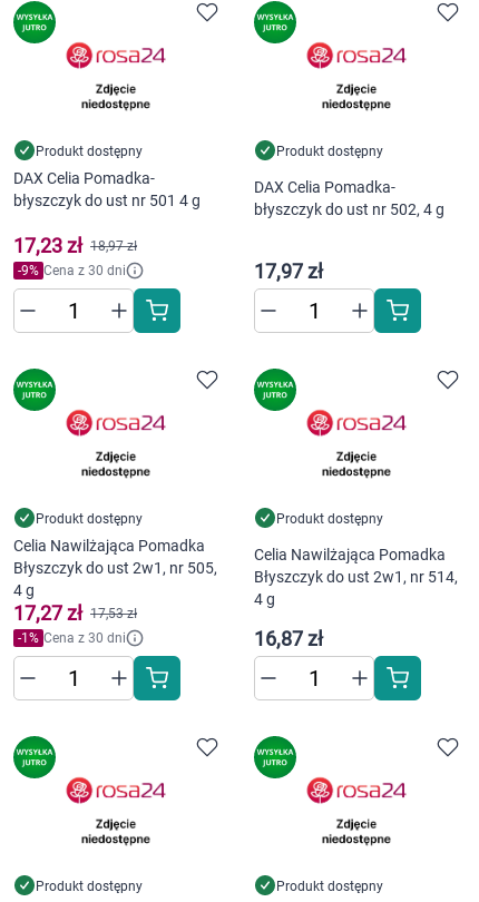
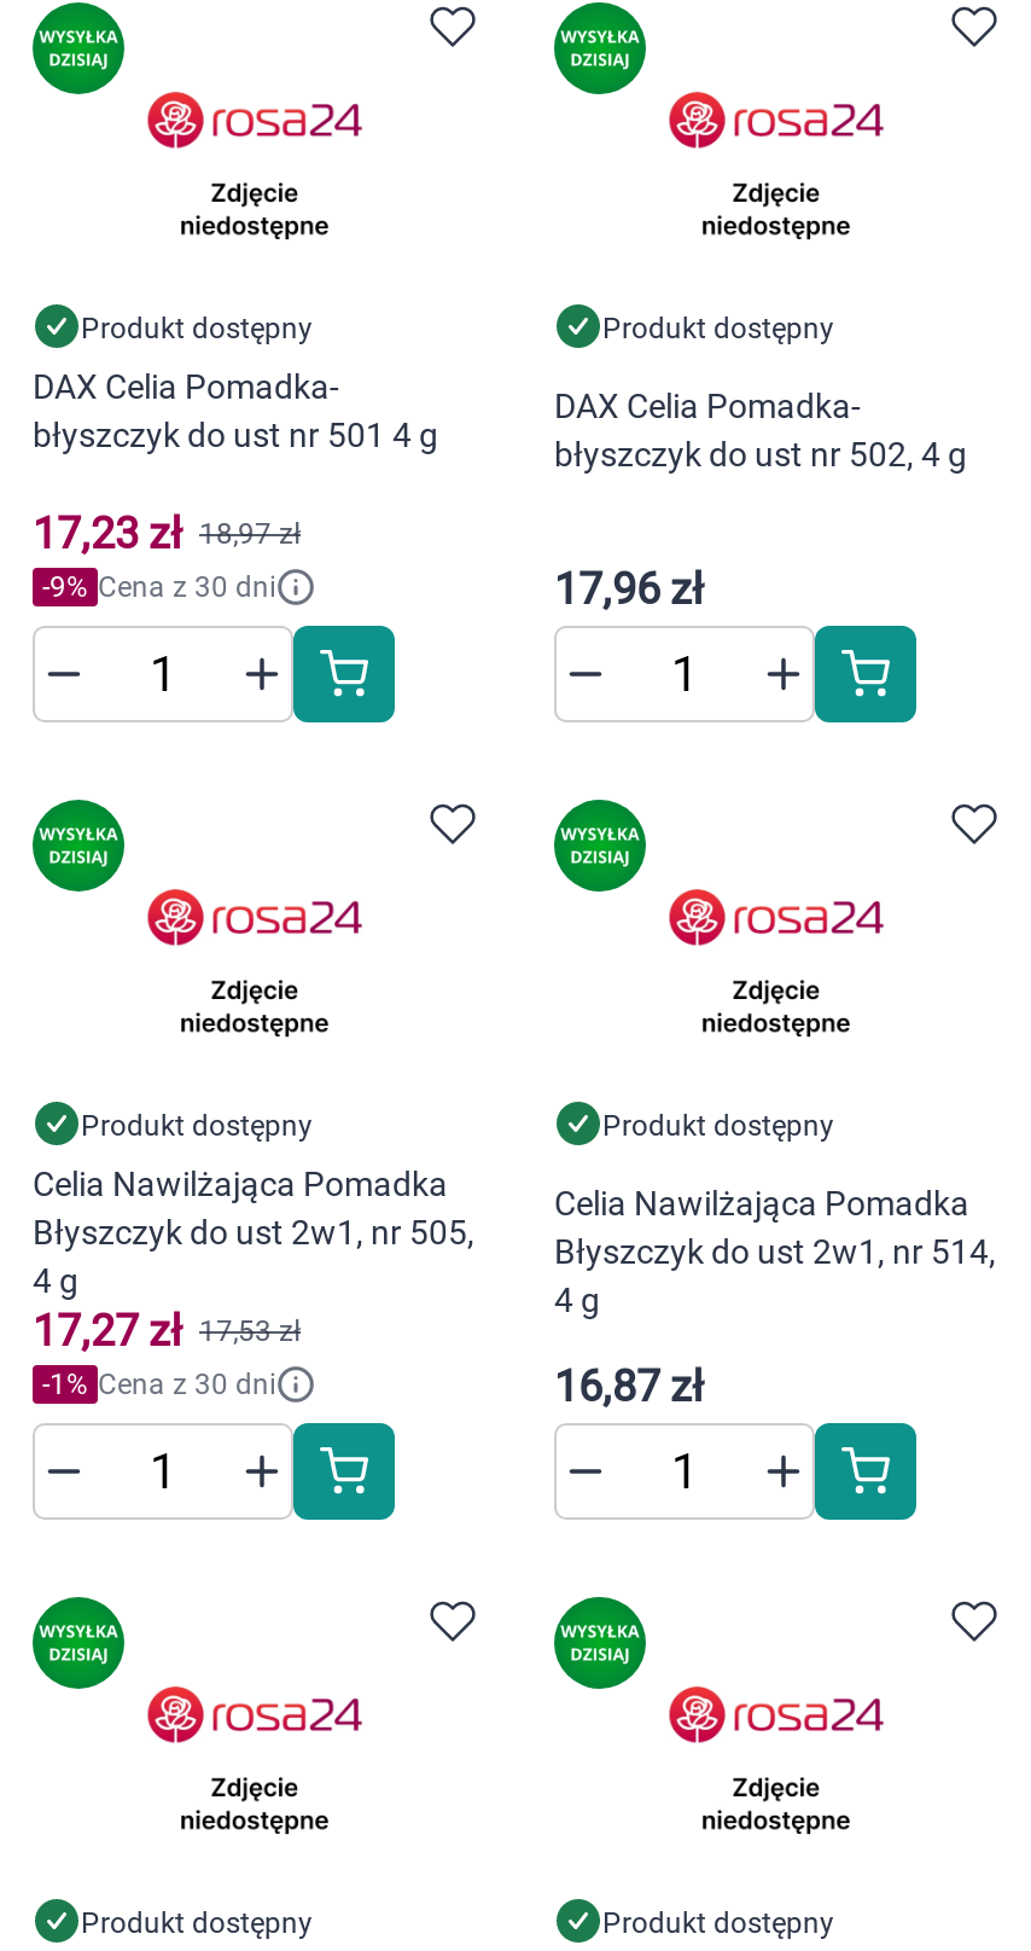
- 17,97 zł
+ 17,96 zł
